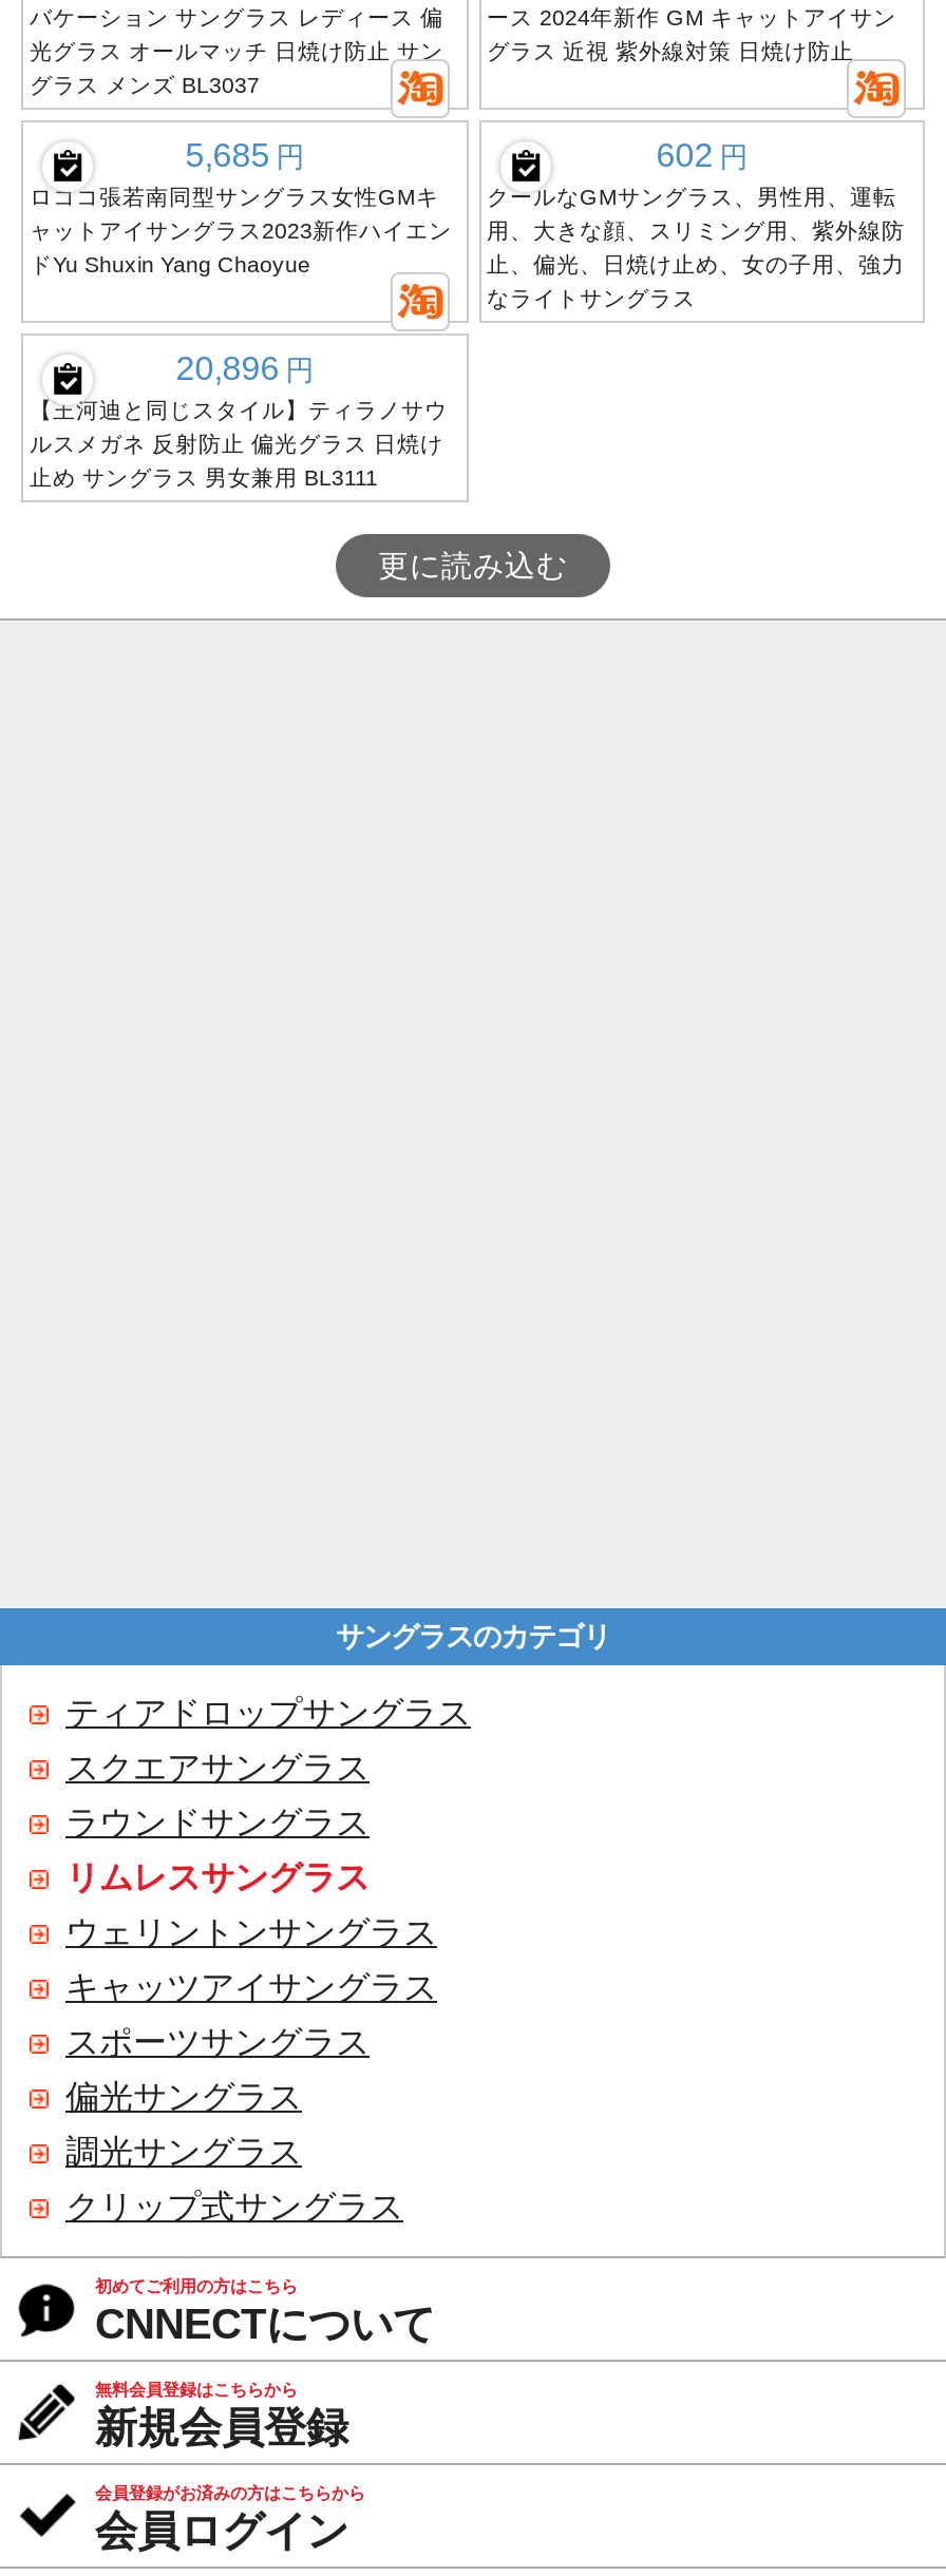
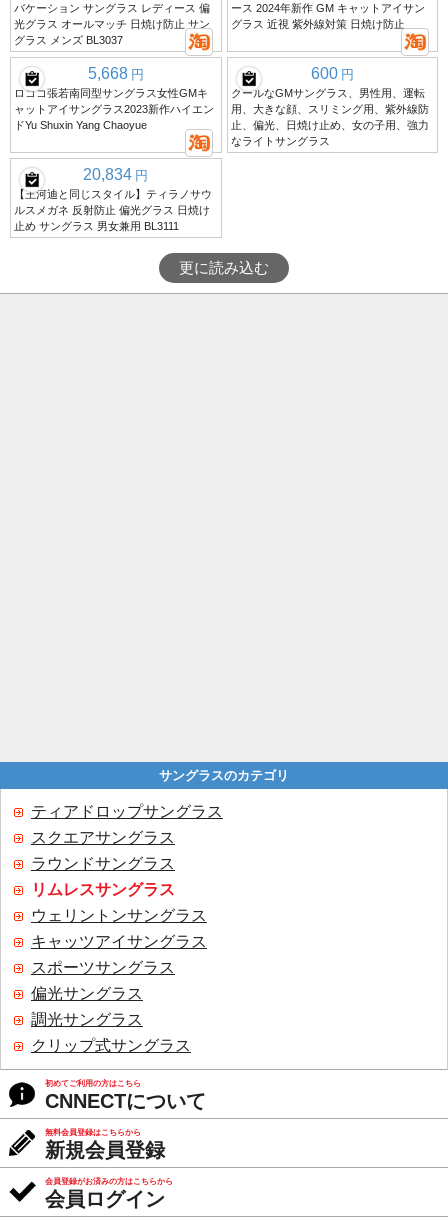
- 5,685 円
+ 5,668 円

- 602 円
+ 600 円

- 20,896 円
+ 20,834 円
